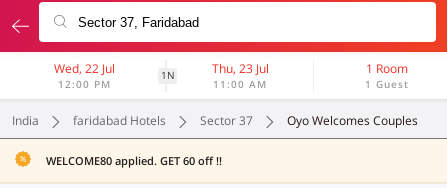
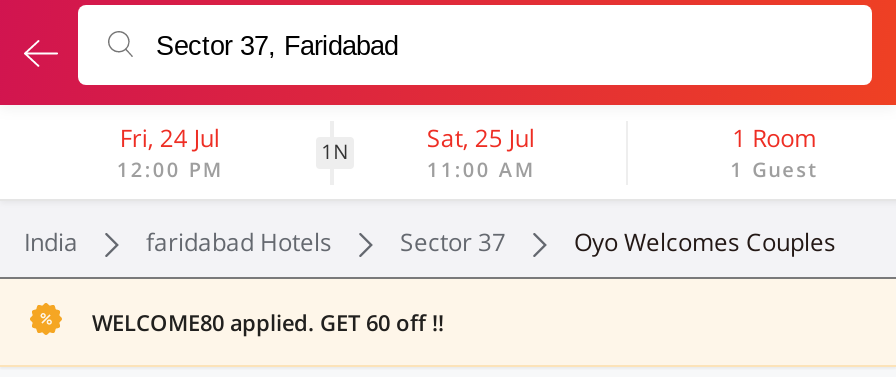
- Wed, 22 Jul
+ Fri, 24 Jul

- Thu, 23 Jul
+ Sat, 25 Jul
